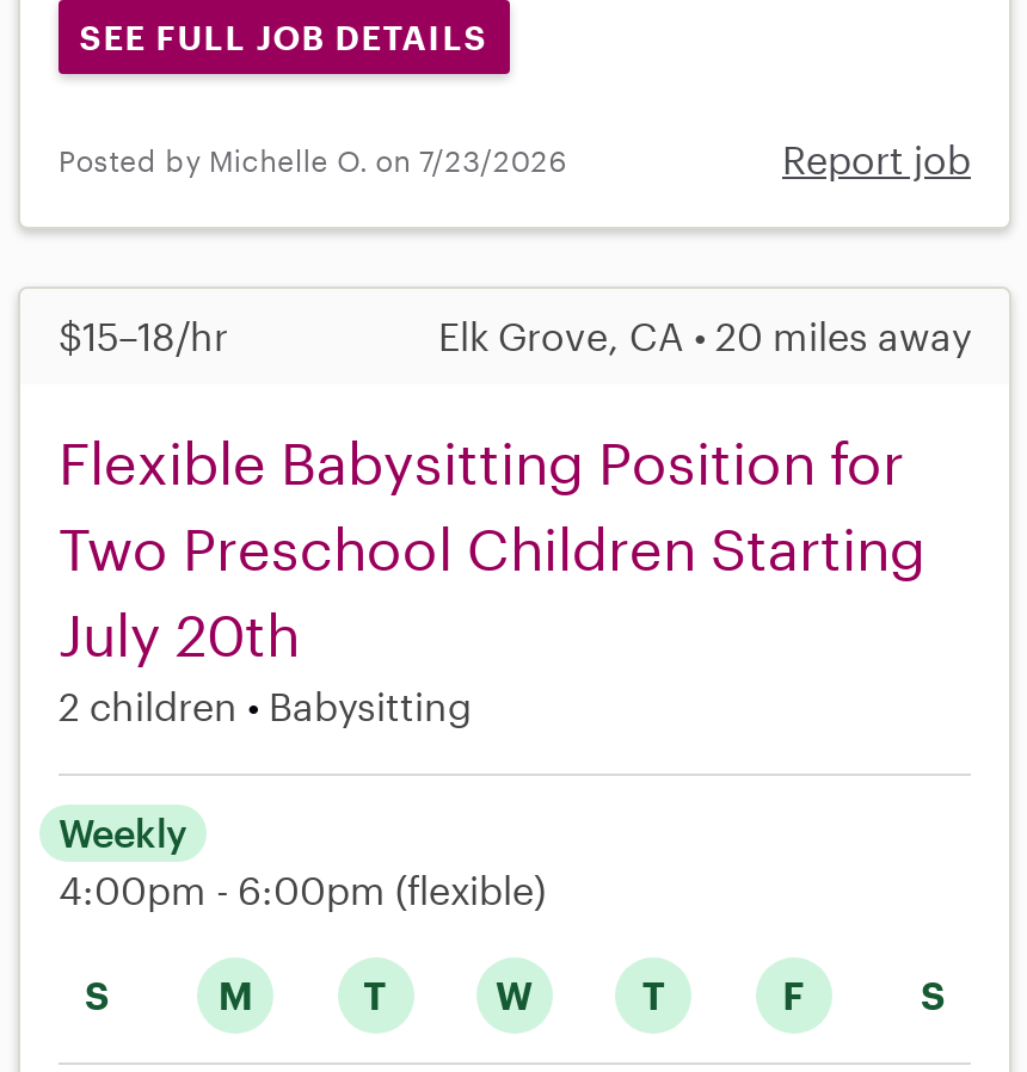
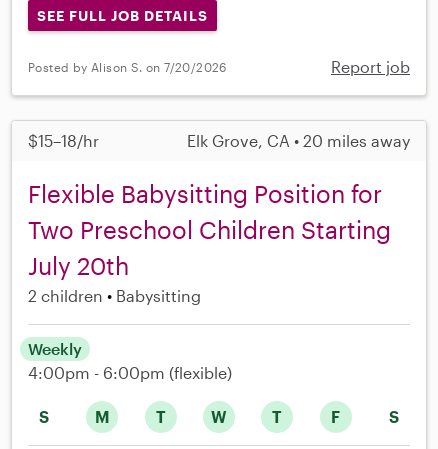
- Posted by Michelle O. on 7/23/2026
+ Posted by Alison S. on 7/20/2026
